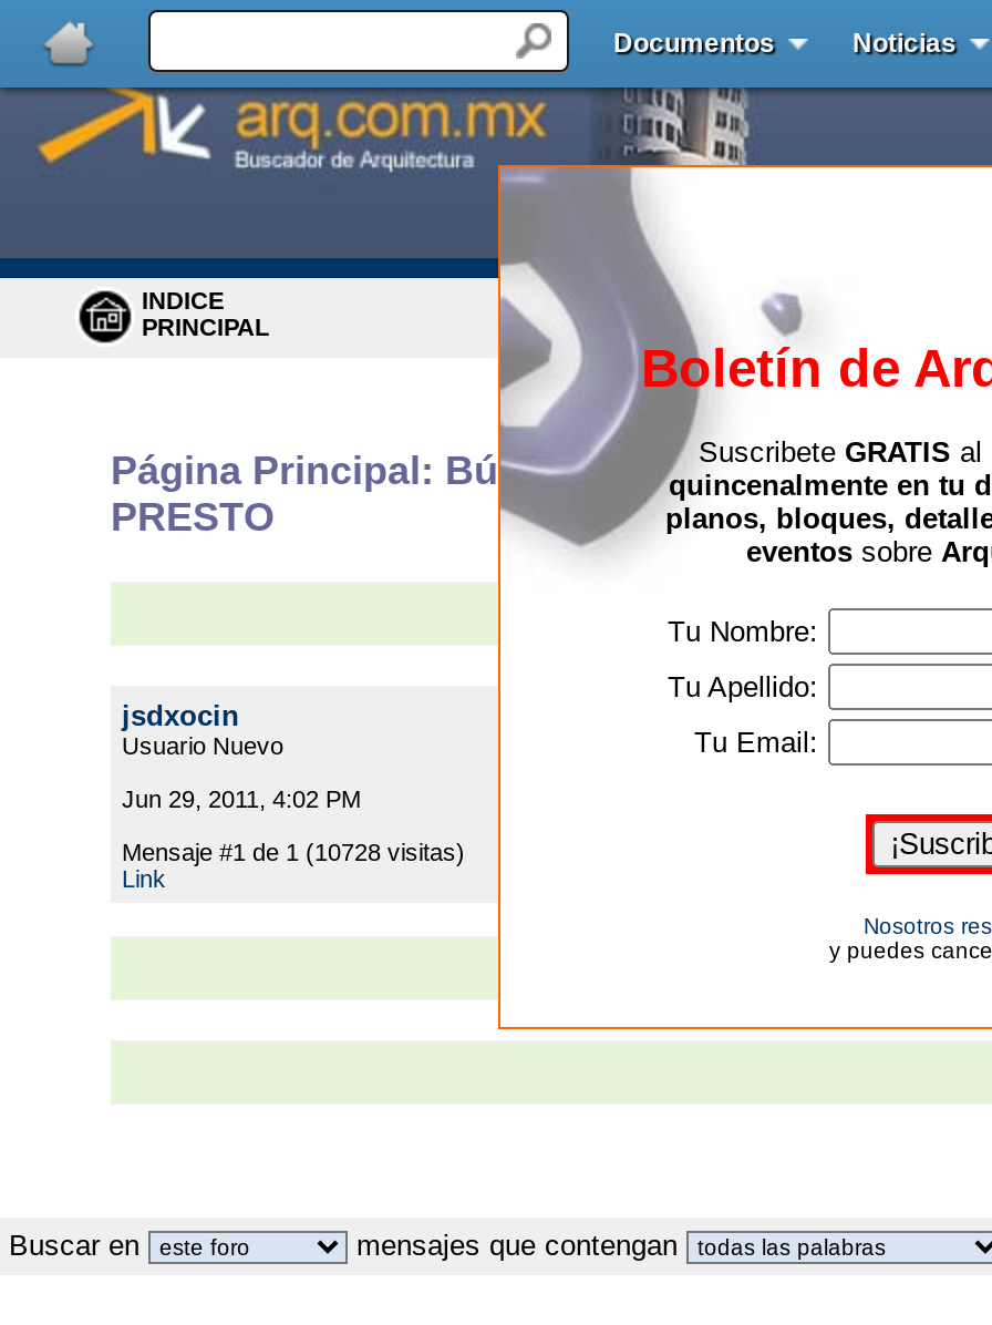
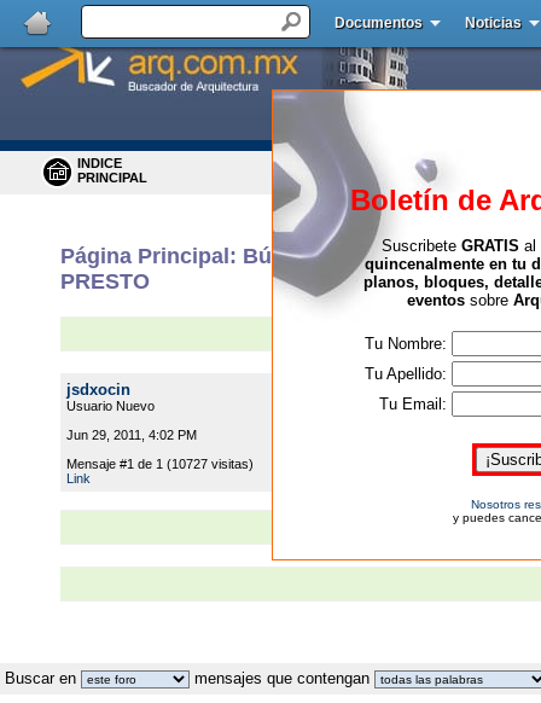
- Mensaje #1 de 1 (10728 visitas)
+ Mensaje #1 de 1 (10727 visitas)
